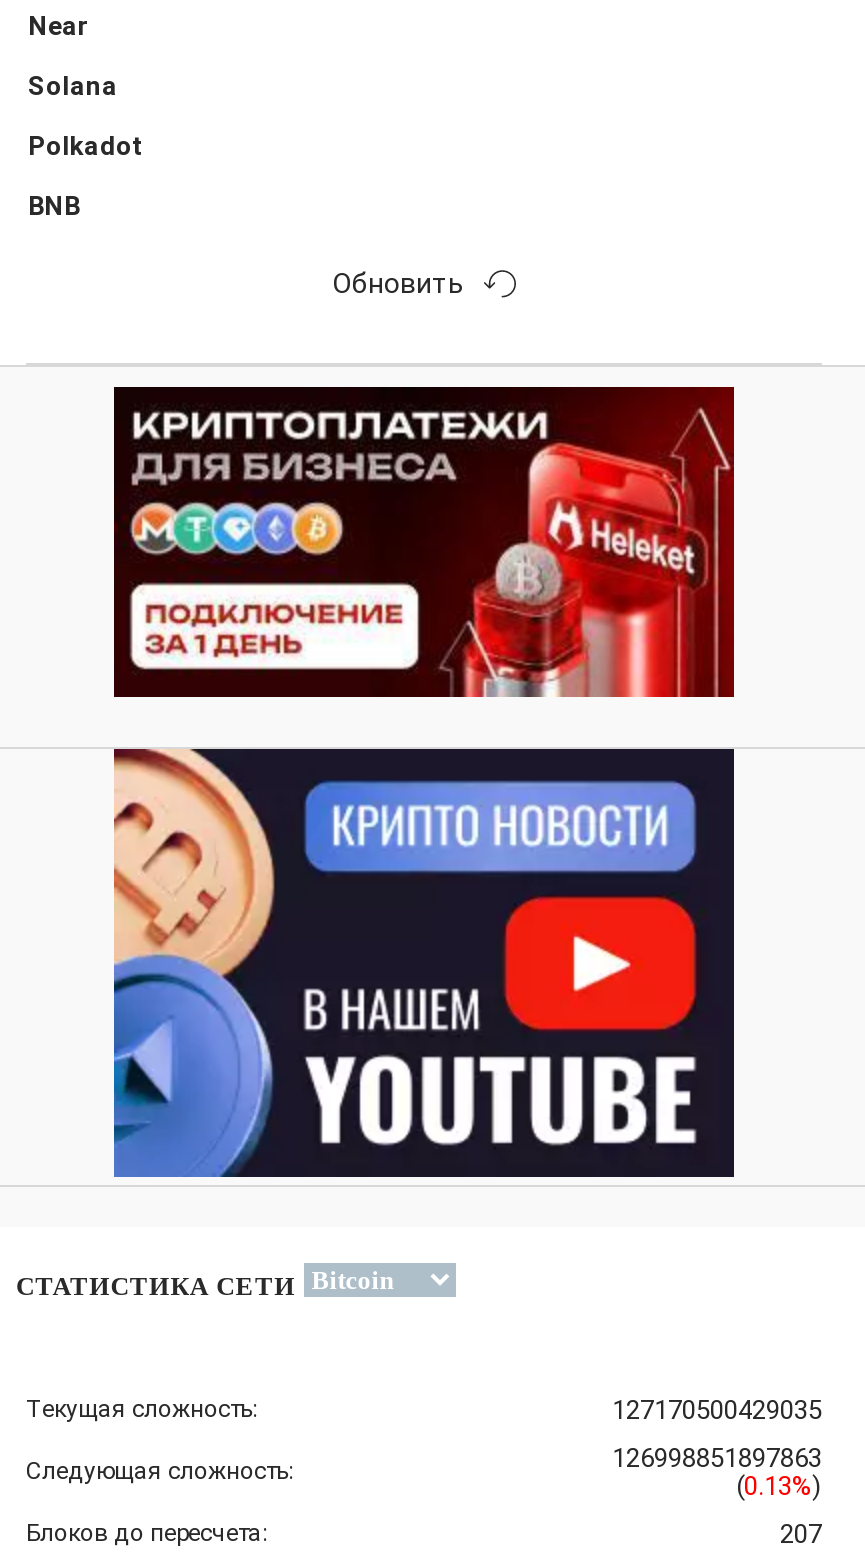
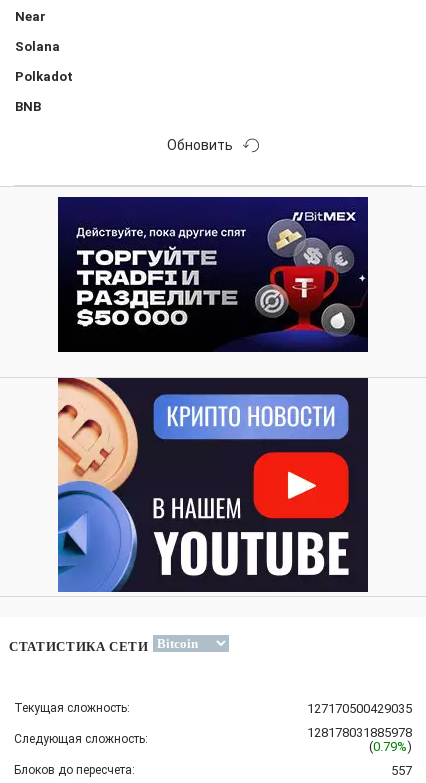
- [image]
+ [image]

- 126998851897863
+ 128178031885978

- (0.13%)
+ (0.79%)

- 207
+ 557
